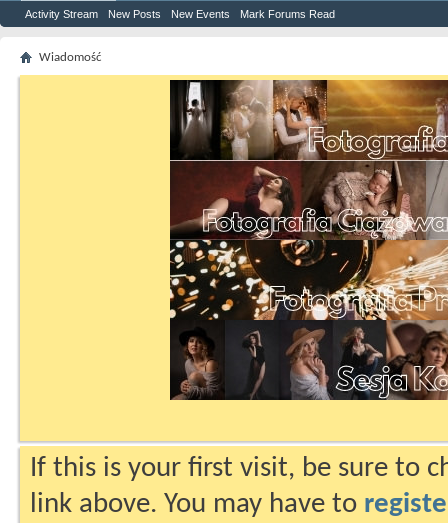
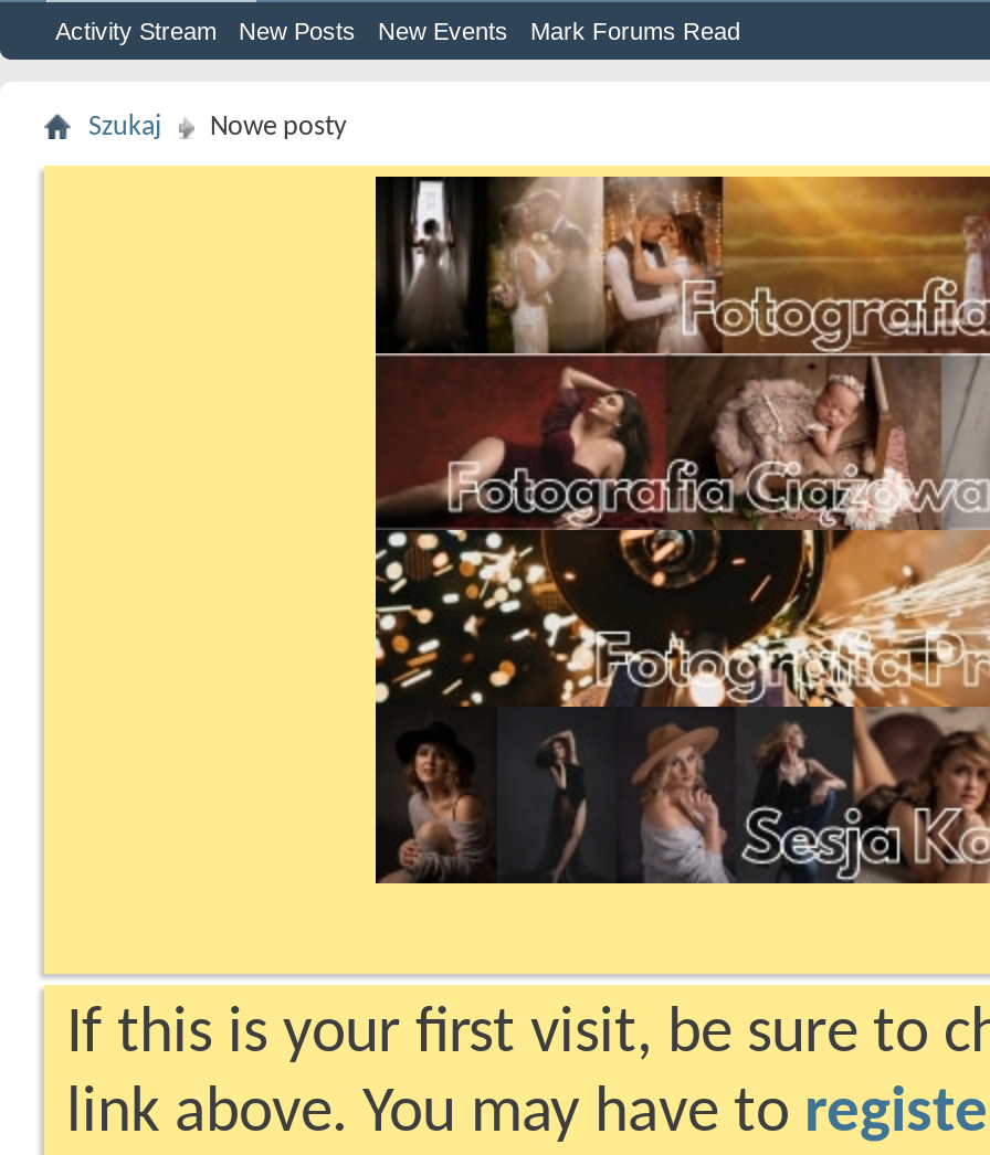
- Wiadomość
+ Szukaj
+ Nowe posty
